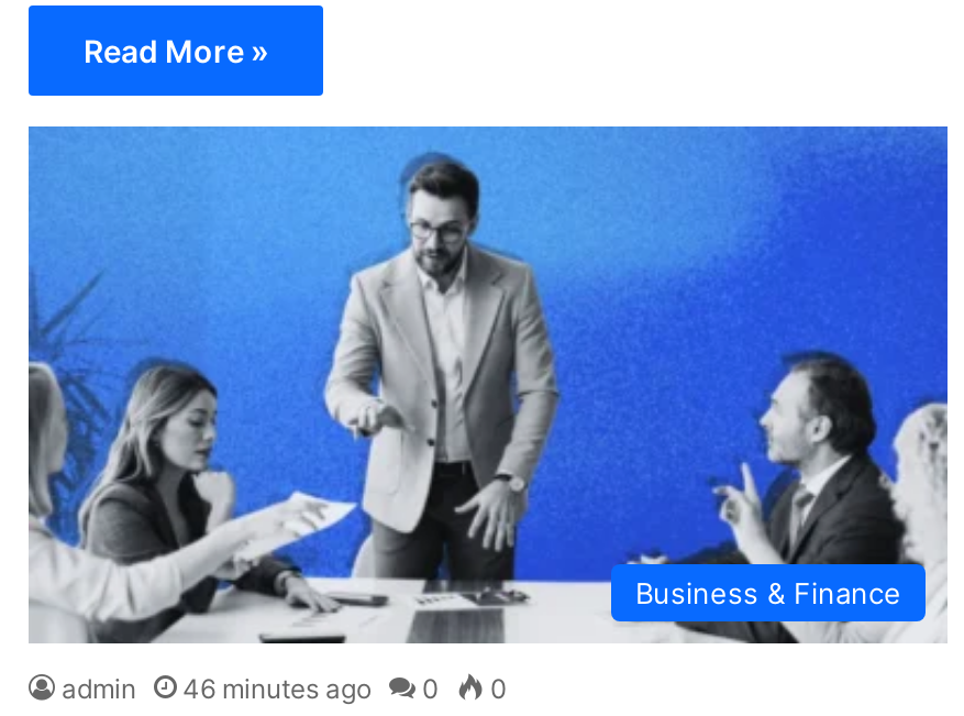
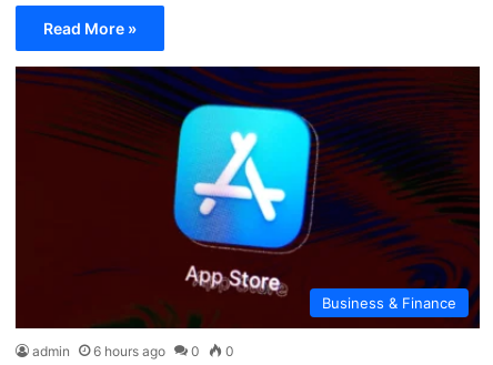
- [image]
- admin 46 minutes ago 0 0
+ [image]
+ admin 6 hours ago 0 0
